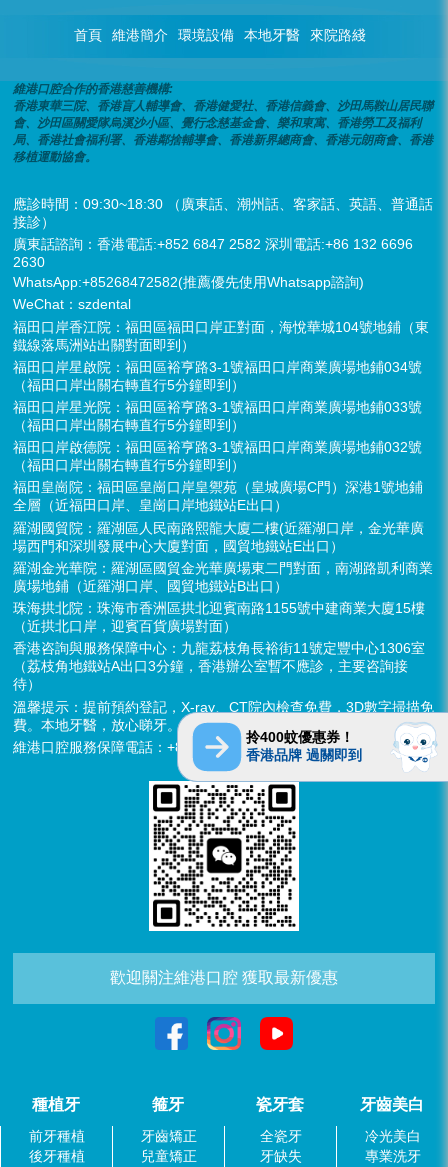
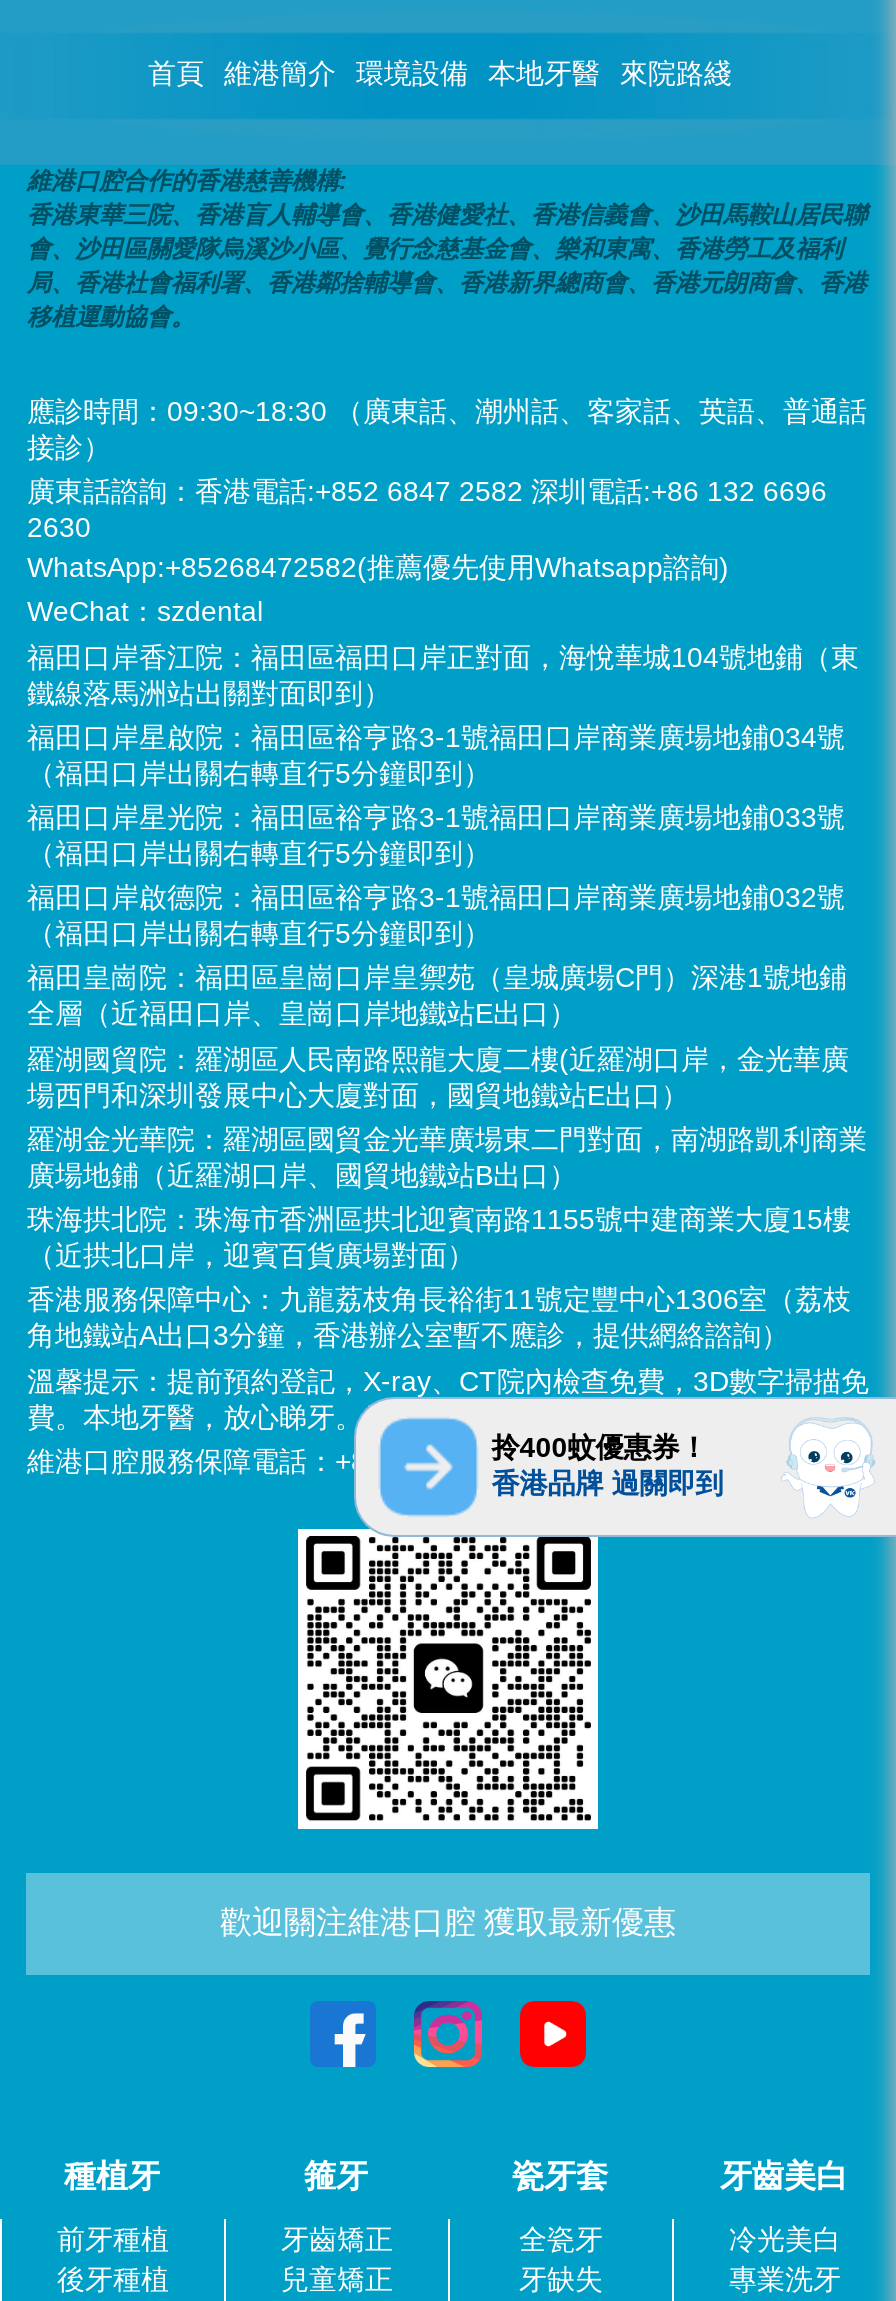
- 香港咨詢與服務保障中心：九龍荔枝角長裕街11號定豐中心1306室
- （荔枝角地鐵站A出口3分鐘，香港辦公室暫不應診，主要咨詢接
- 待）
+ 香港服務保障中心：九龍荔枝角長裕街11號定豐中心1306室（荔枝
+ 角地鐵站A出口3分鐘，香港辦公室暫不應診，提供網絡諮詢）
